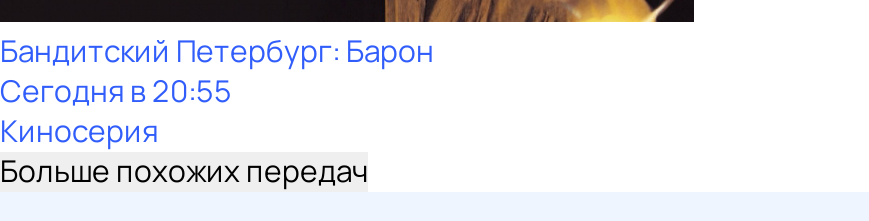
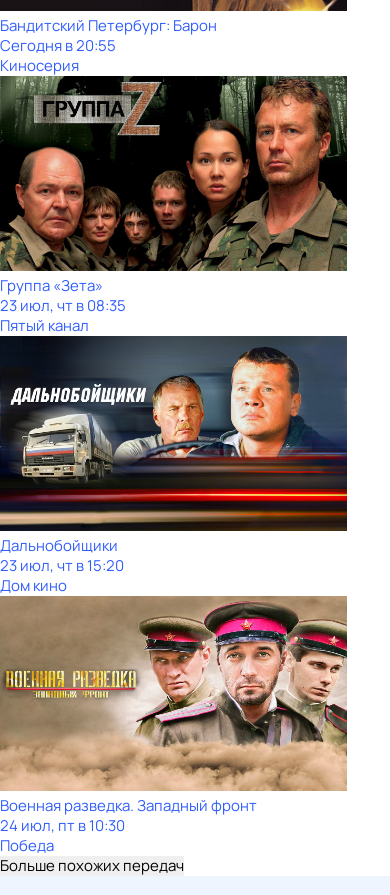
+ [image]
+ Группа «Зета»
+ 23 июл, чт в 08:35
+ Пятый канал

+ [image]
+ Дальнобойщики
+ 23 июл, чт в 15:20
+ Дом кино

+ [image]
+ Военная разведка. Западный фронт
+ 24 июл, пт в 10:30
+ Победа
